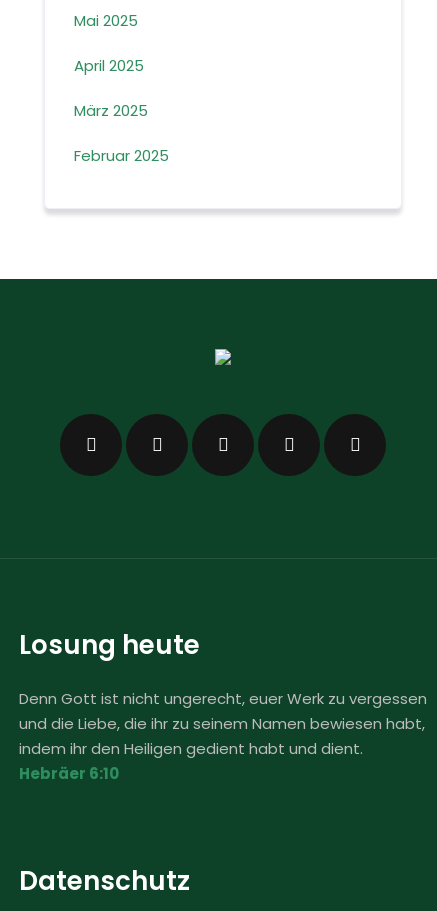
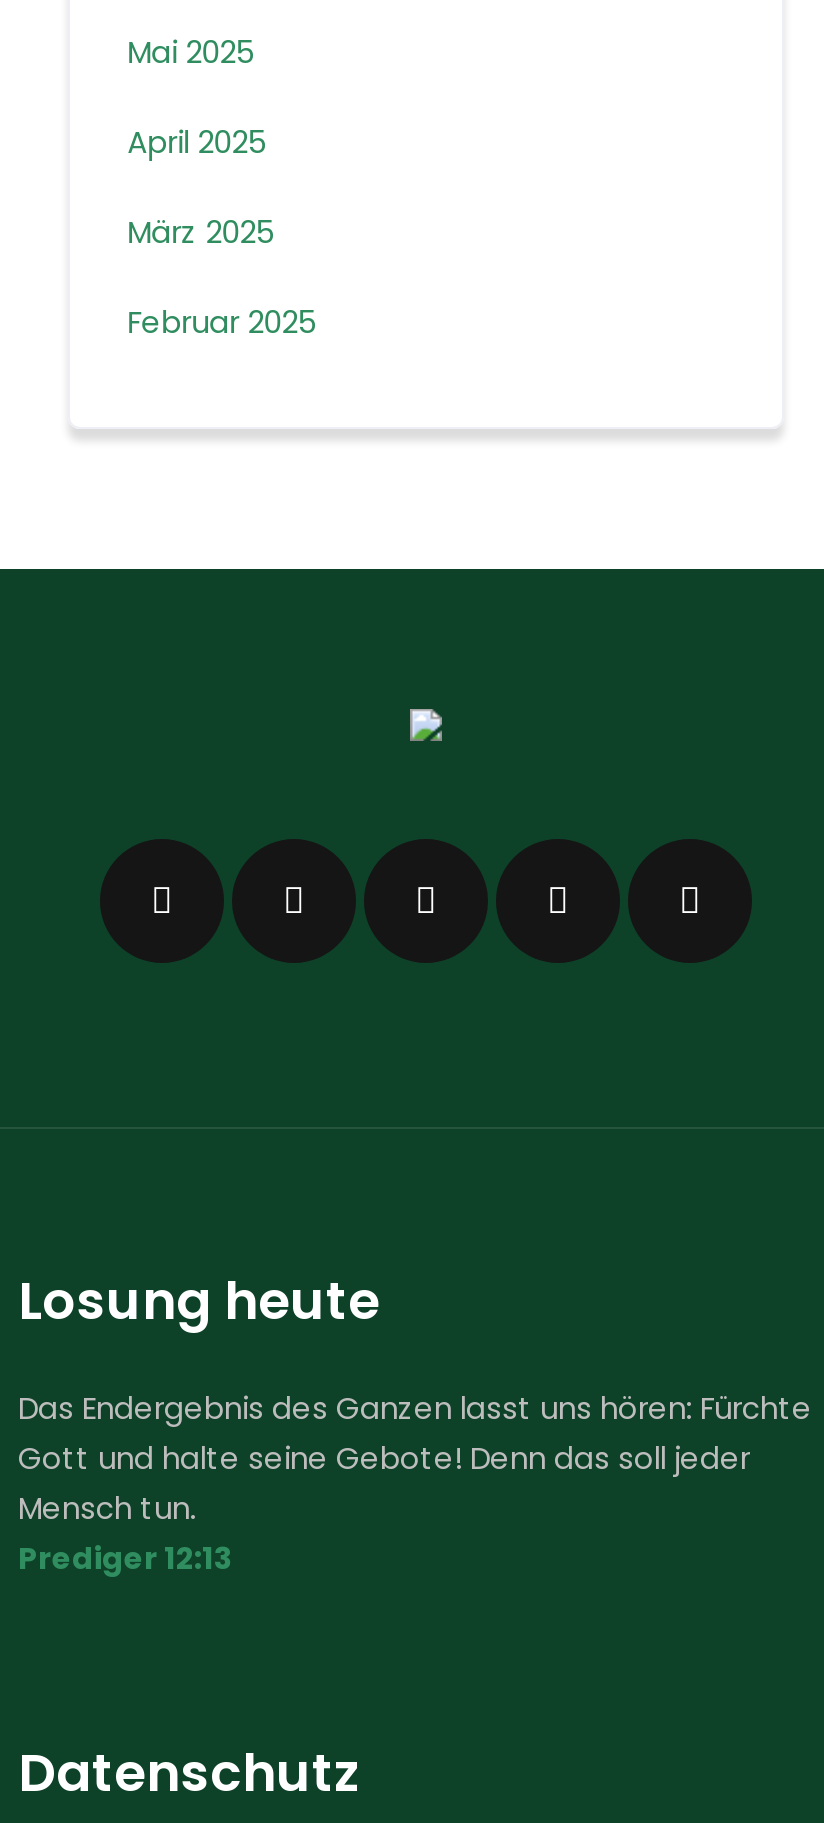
- Denn Gott ist nicht ungerecht, euer Werk zu vergessen
- und die Liebe, die ihr zu seinem Namen bewiesen habt,
- indem ihr den Heiligen gedient habt und dient.
- Hebräer 6:10
+ Das Endergebnis des Ganzen lasst uns hören: Fürchte
+ Gott und halte seine Gebote! Denn das soll jeder
+ Mensch tun.
+ Prediger 12:13
